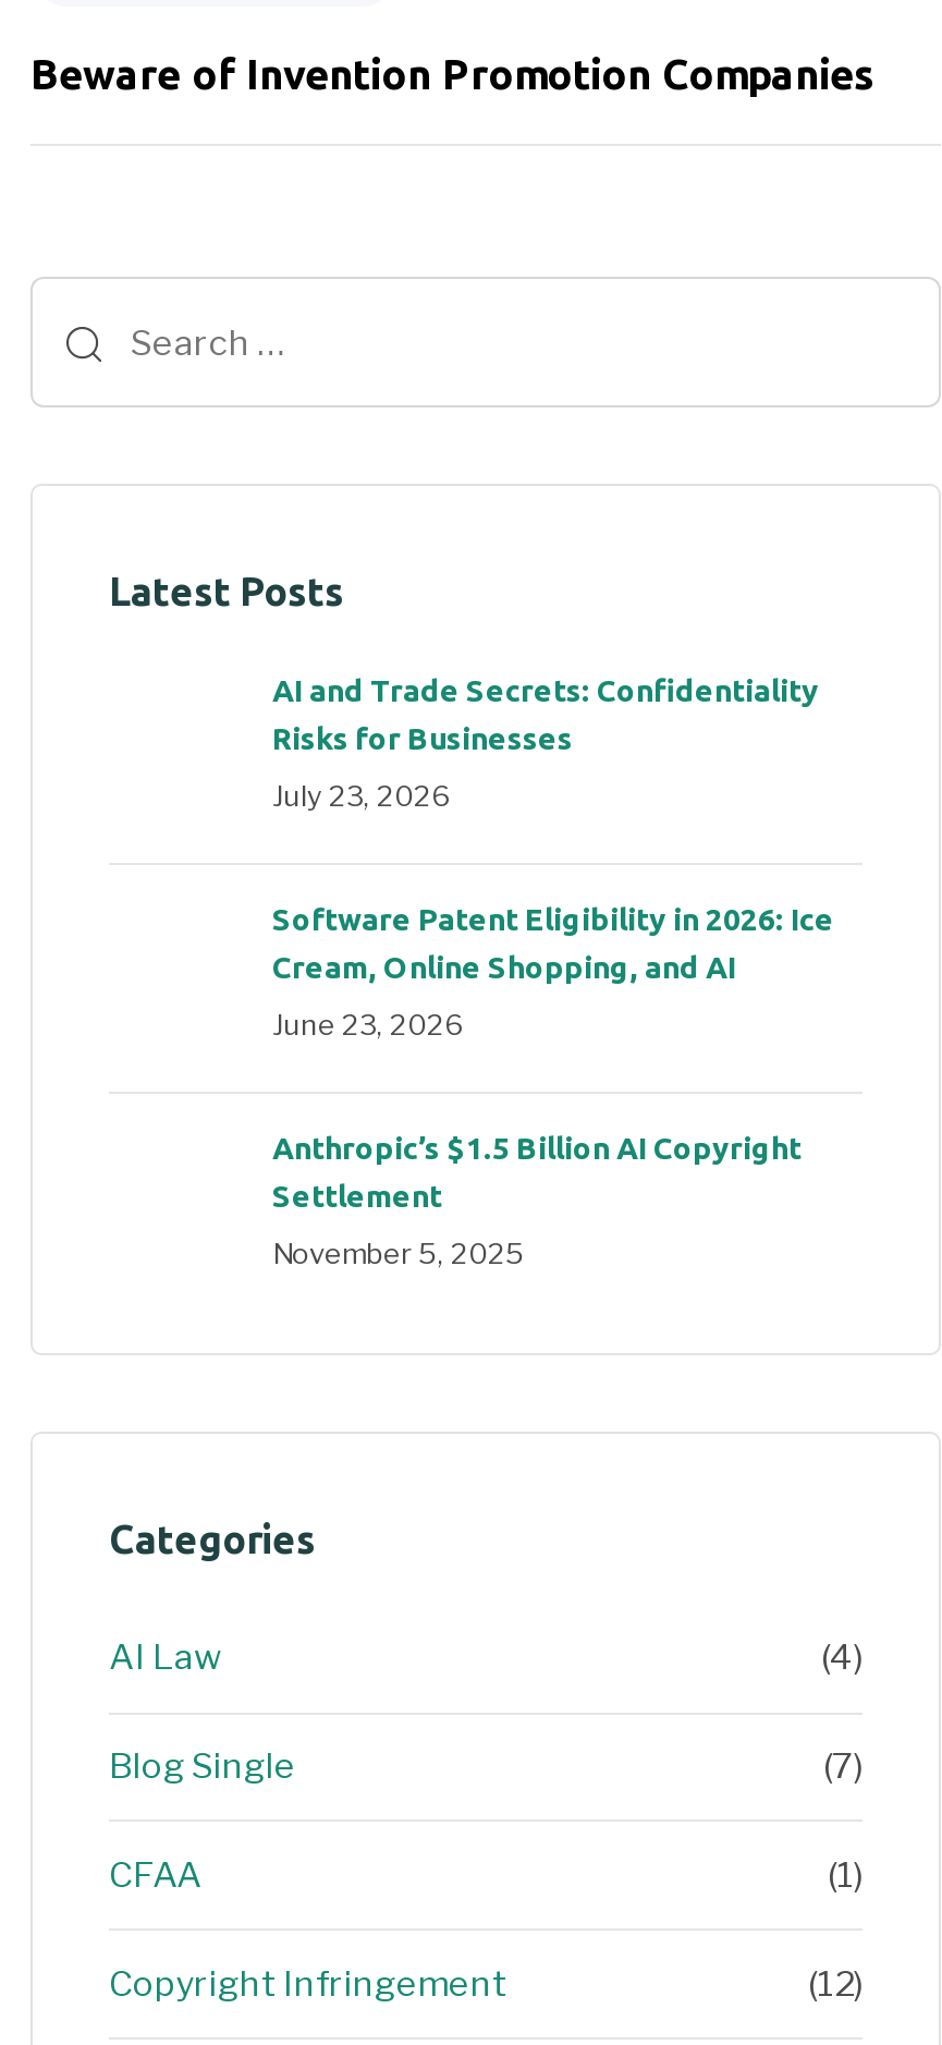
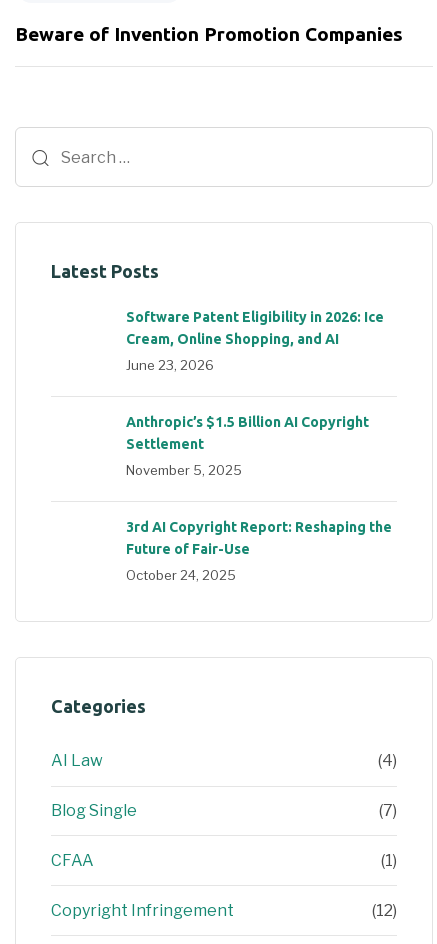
- AI and Trade Secrets: Confidentiality
- Risks for Businesses
- July 23, 2026

moved up: Software Patent Eligibility in 2026: Ice | Cream, Online Shopping, and AI | June 23, 2026 | Anthropic’s $1.5 Billion AI Copyright | Settlement | November 5, 2025

+ 3rd AI Copyright Report: Reshaping the
+ Future of Fair-Use
+ October 24, 2025
